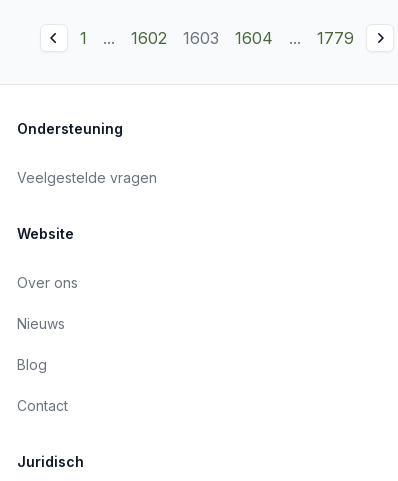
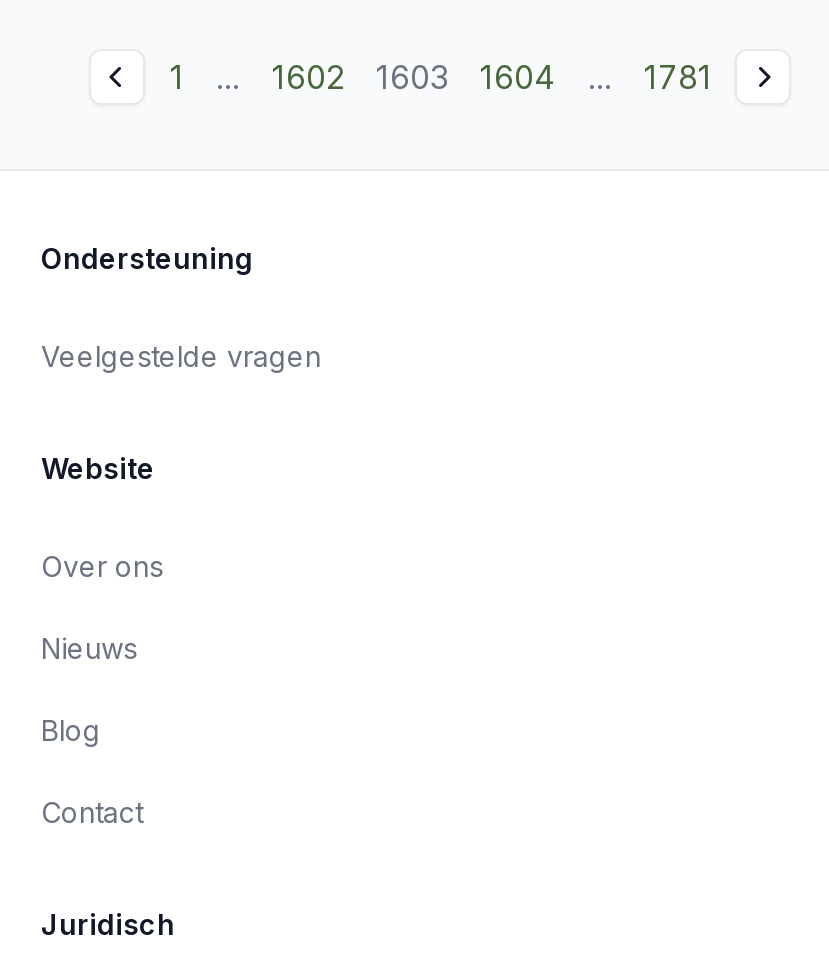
- 1779
+ 1781
